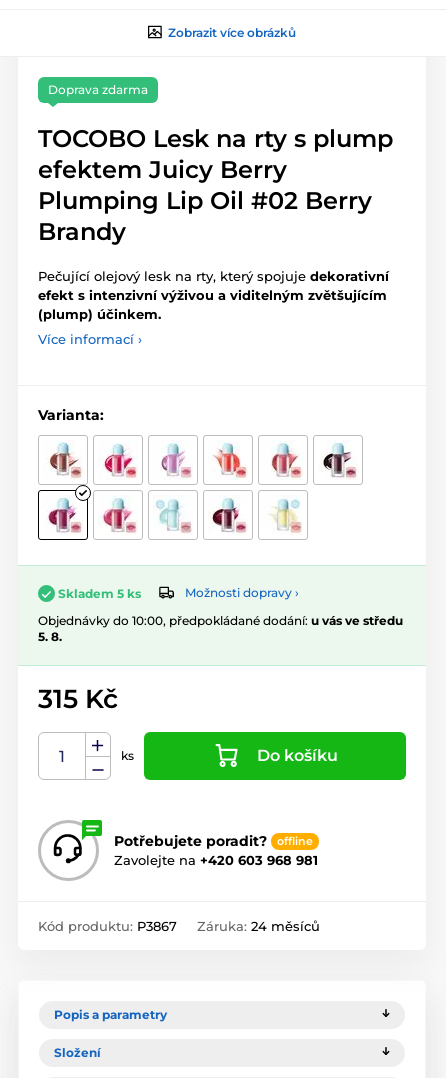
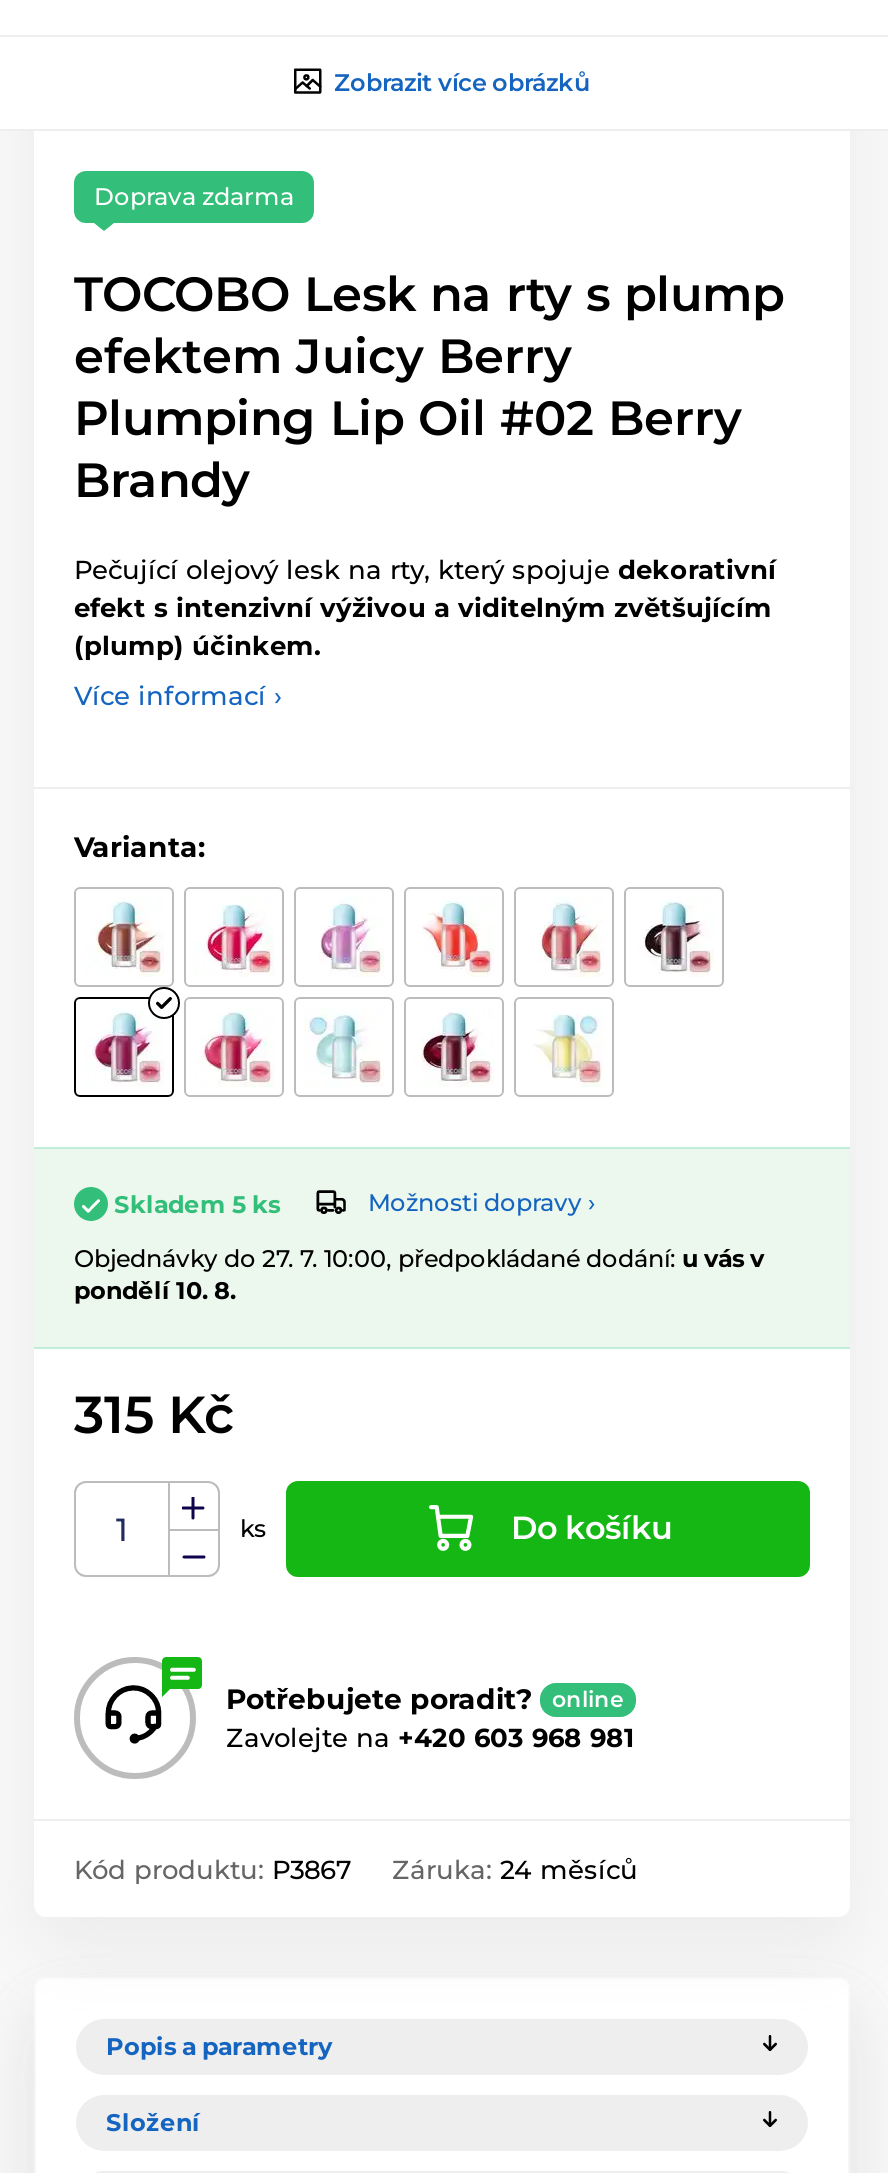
- Objednávky do 10:00, předpokládané dodání: u vás ve středu
- 5. 8.
+ Objednávky do 27. 7. 10:00, předpokládané dodání: u vás v
+ pondělí 10. 8.

- offline
+ online
